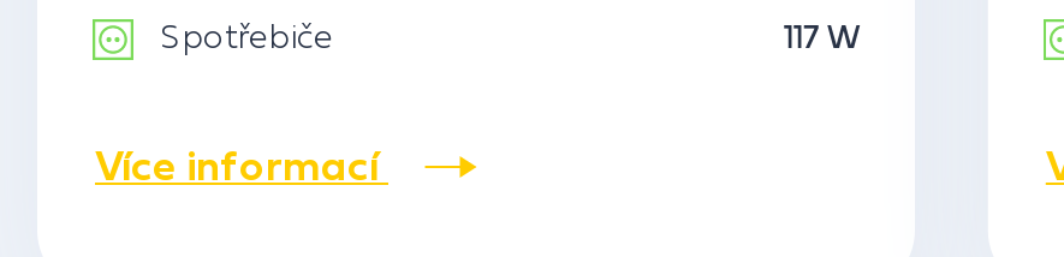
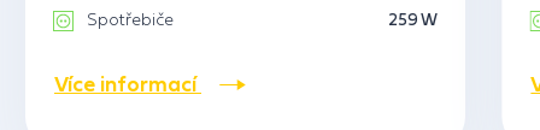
- 117 W
+ 259 W
